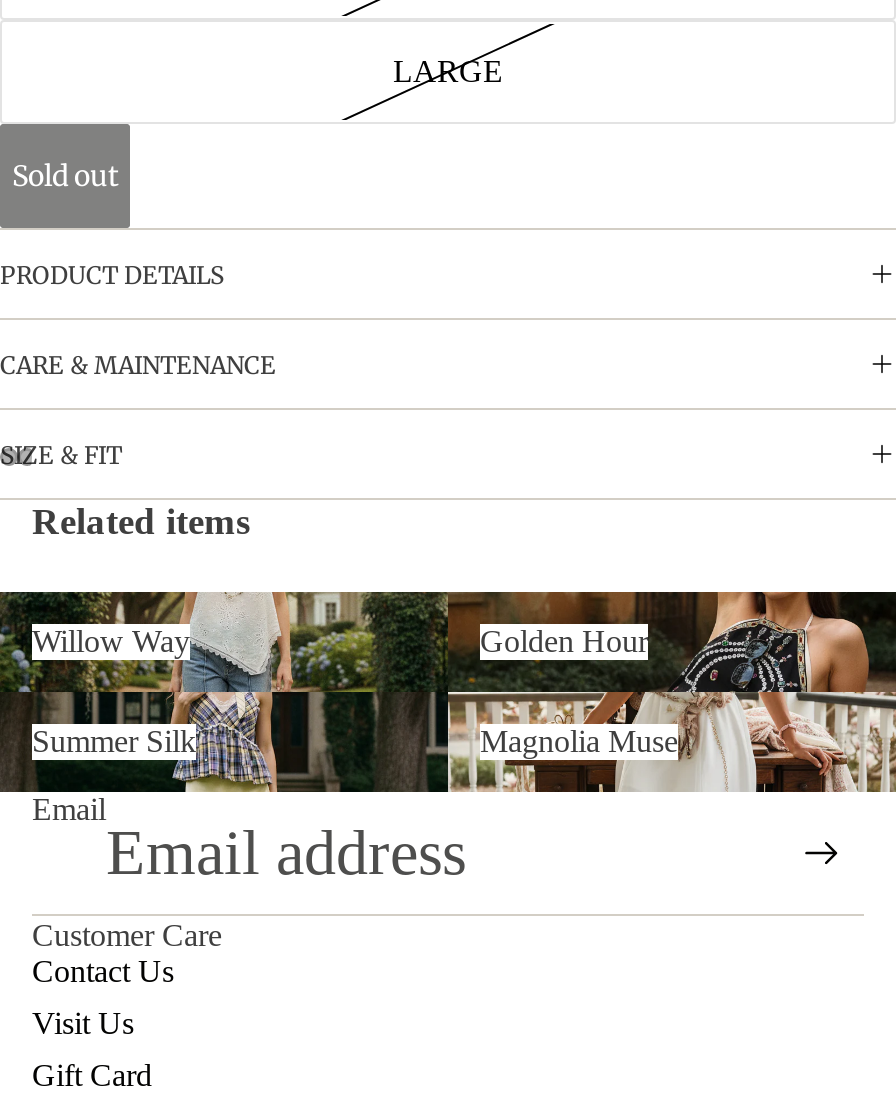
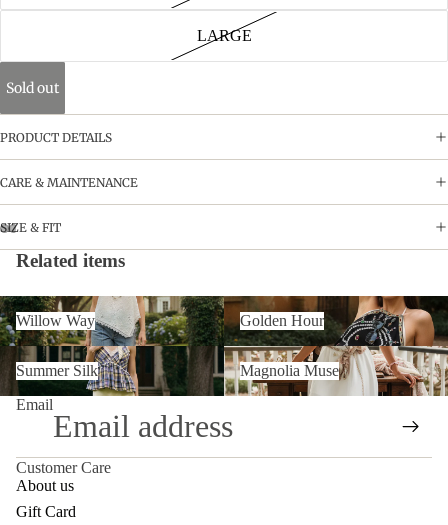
- Contact Us
- Visit Us
+ About us
